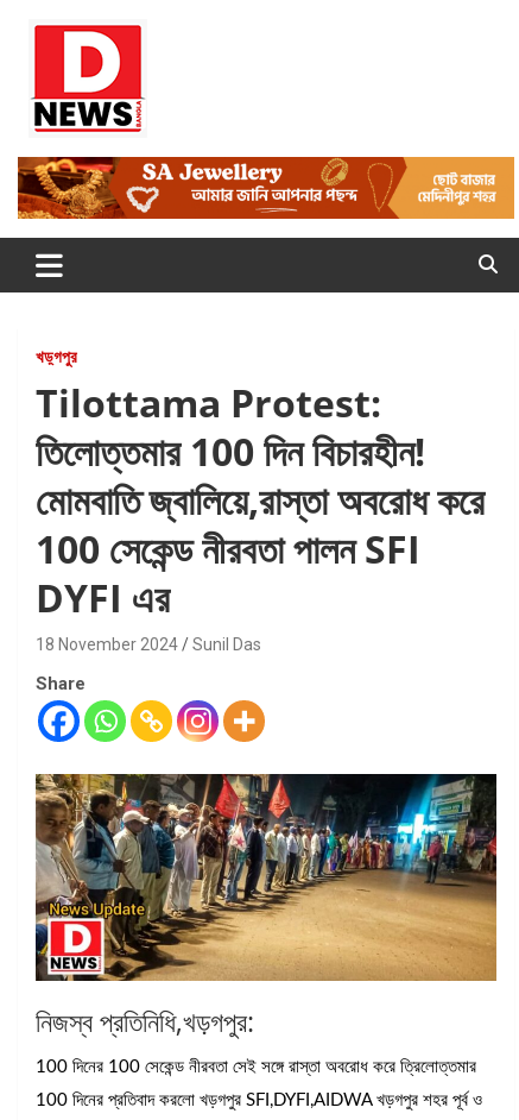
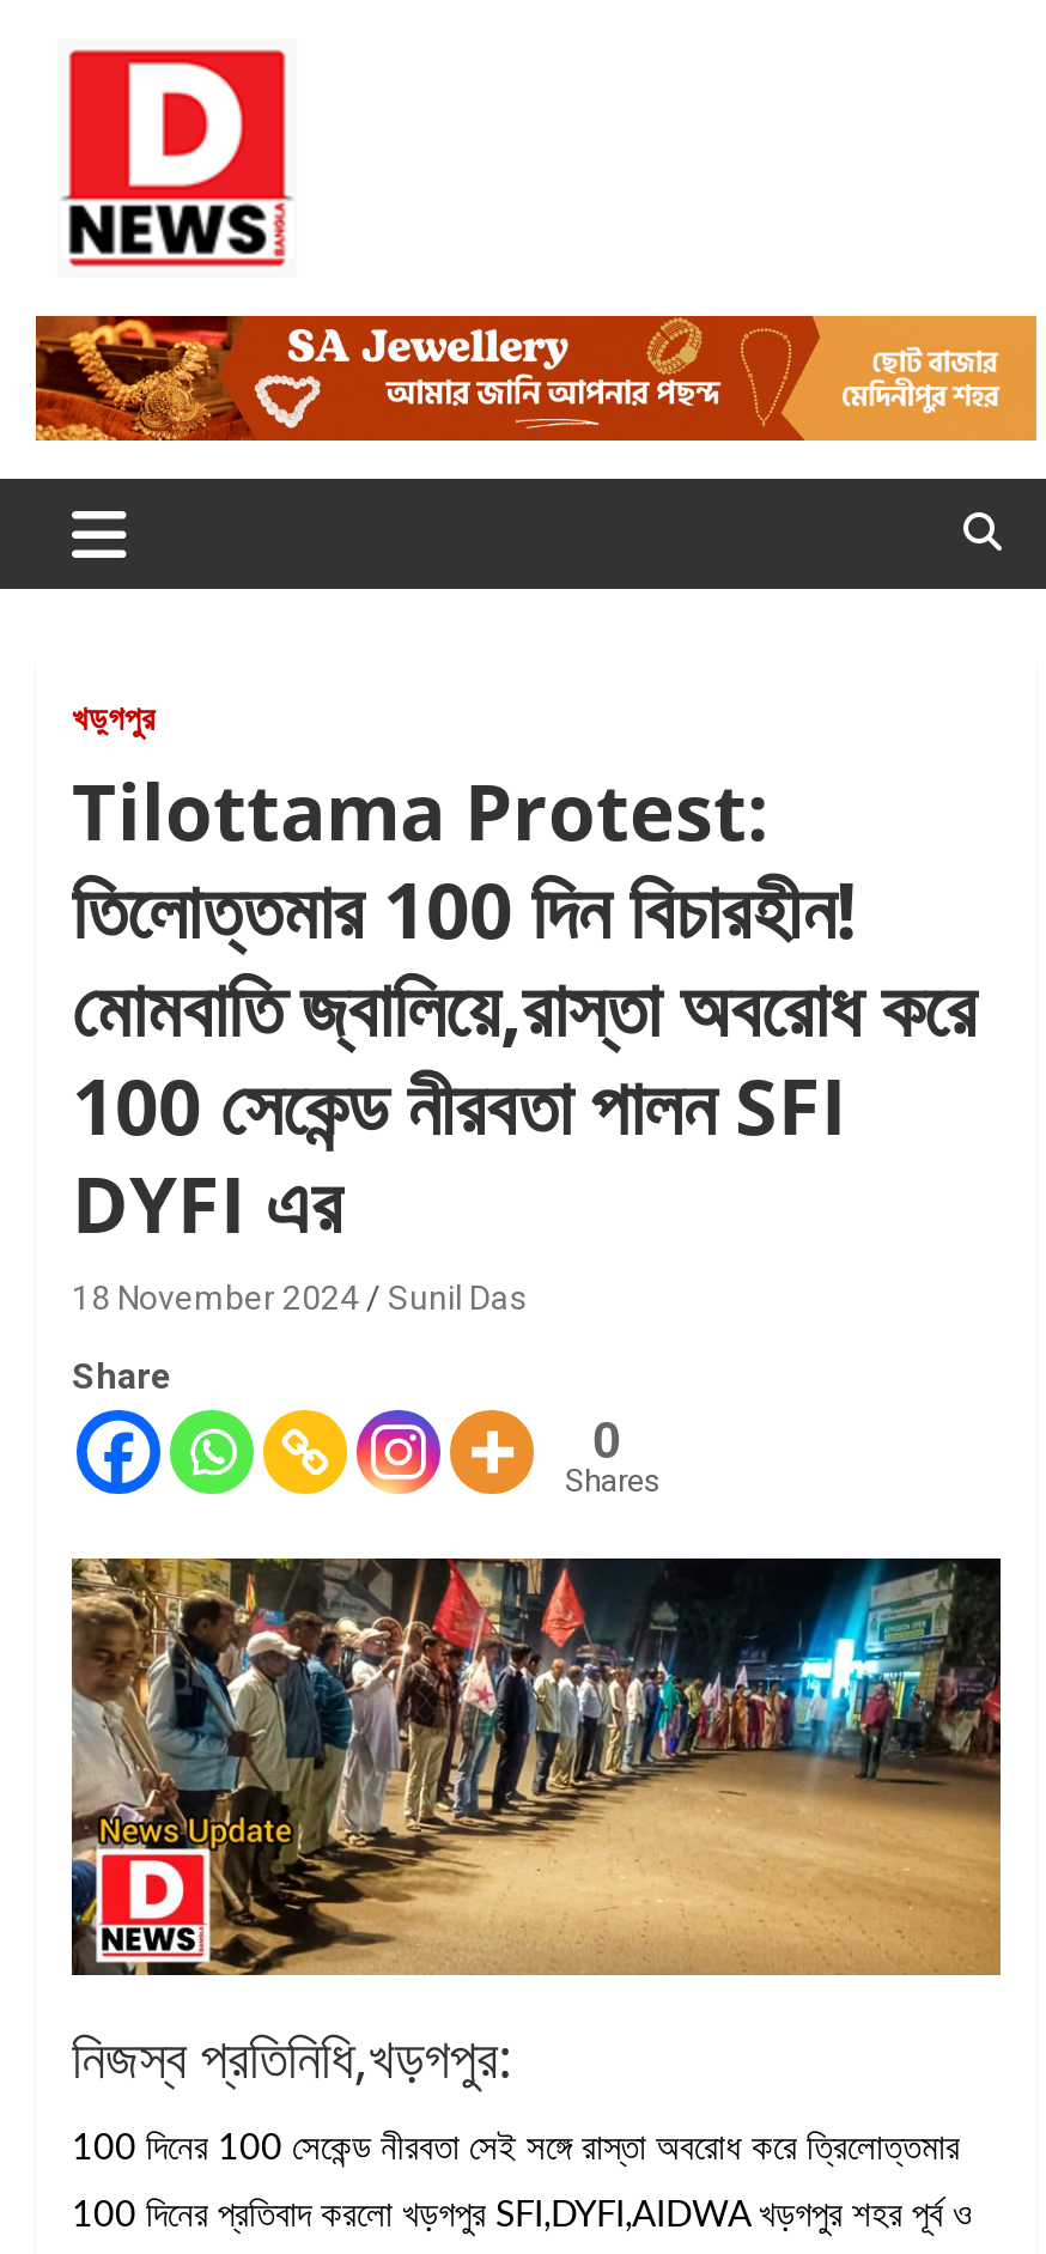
+ 0
+ Shares
